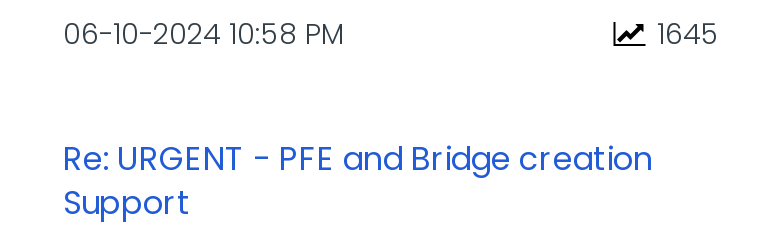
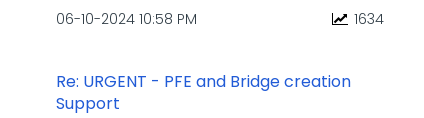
- 1645
+ 1634
